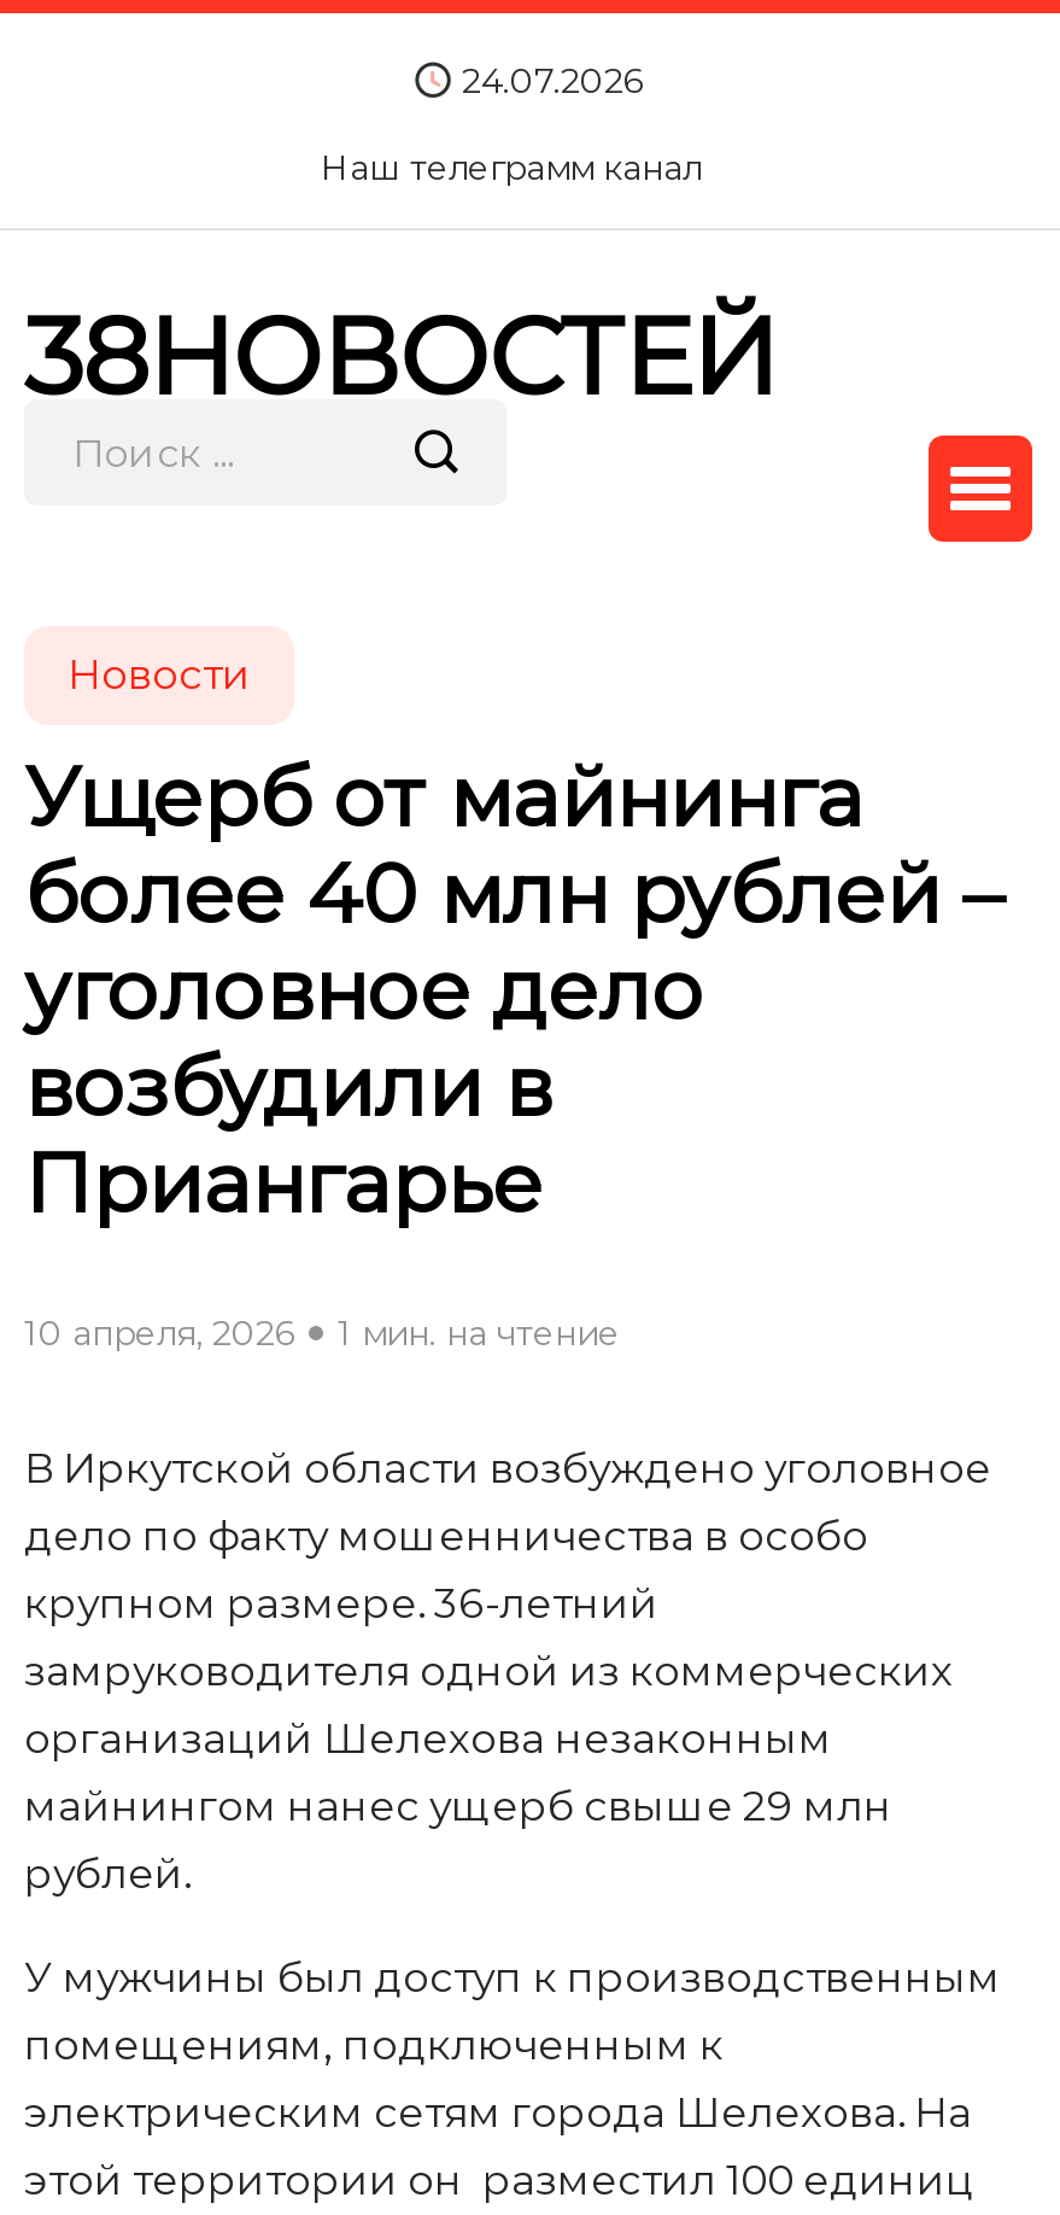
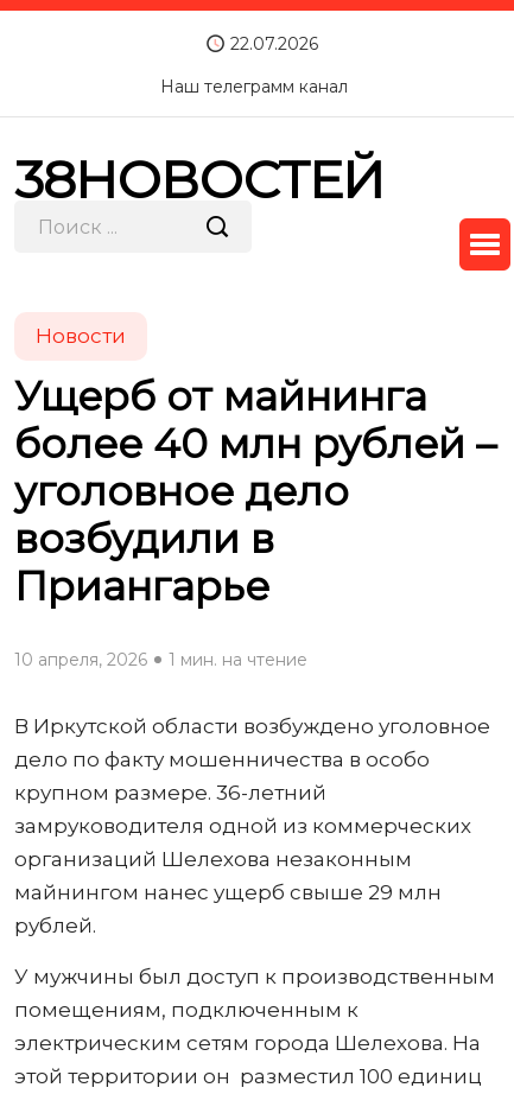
- 24.07.2026
+ 22.07.2026
